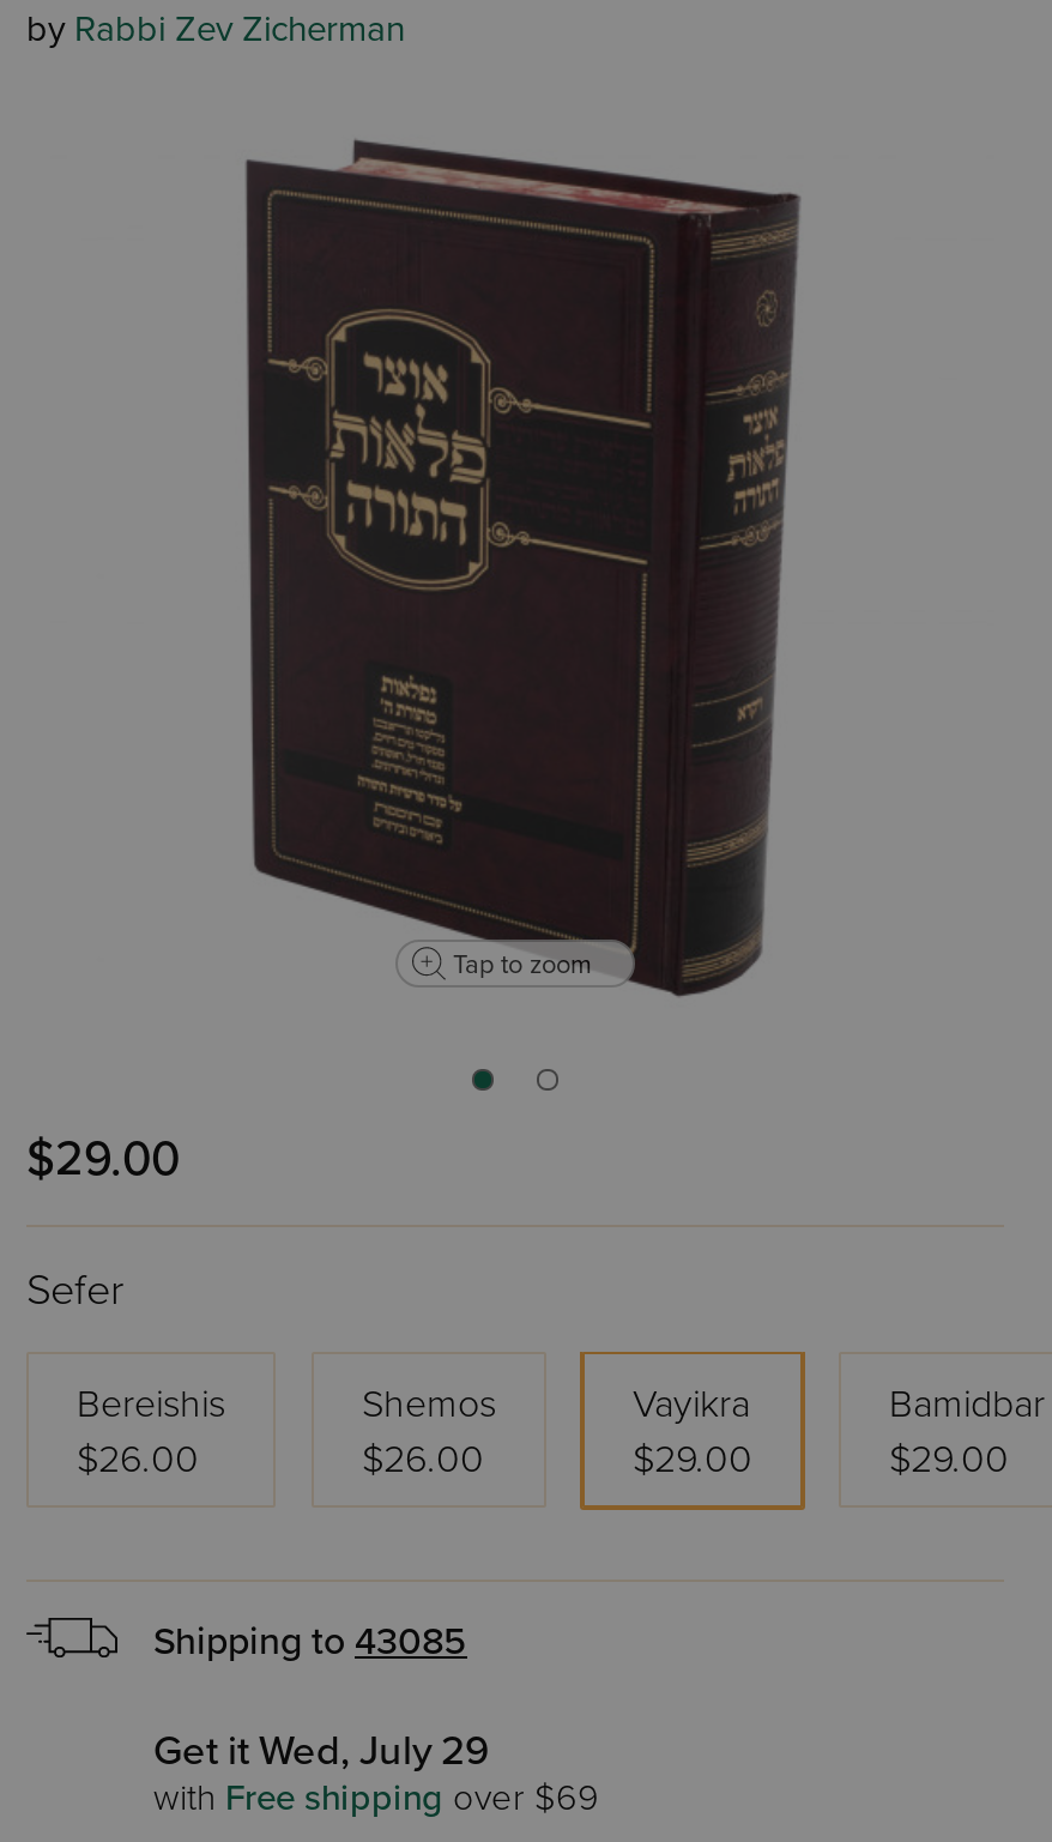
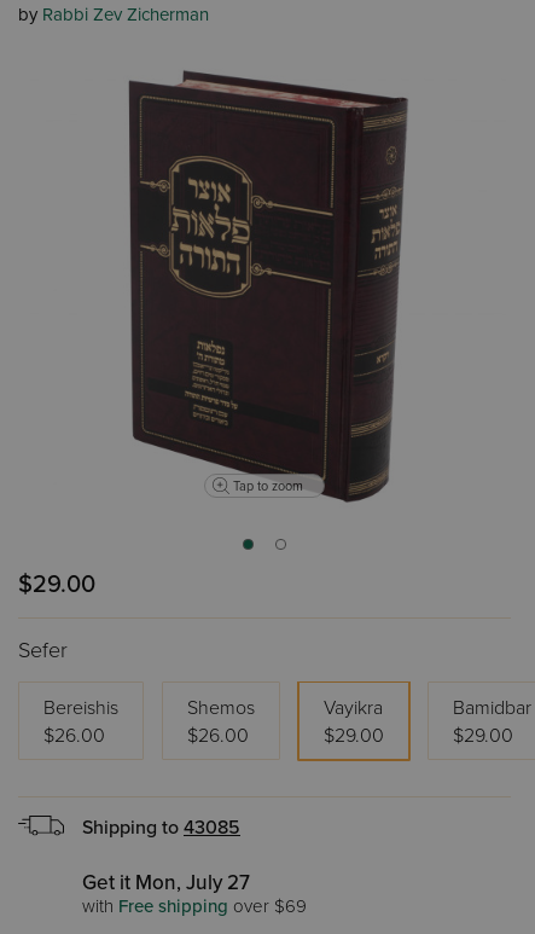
- Get it Wed, July 29
+ Get it Mon, July 27
